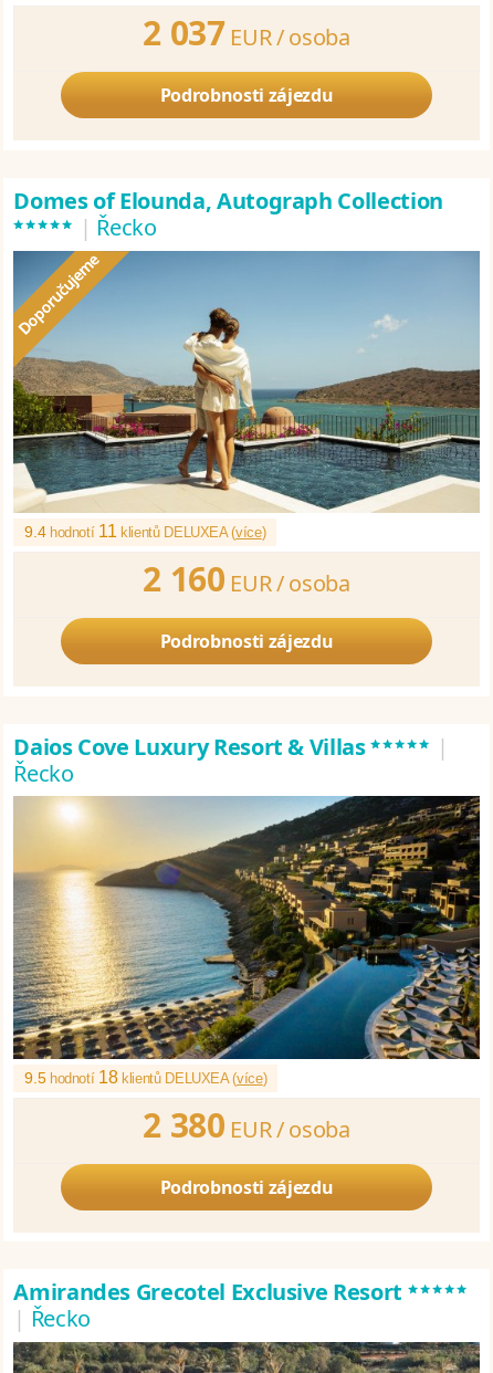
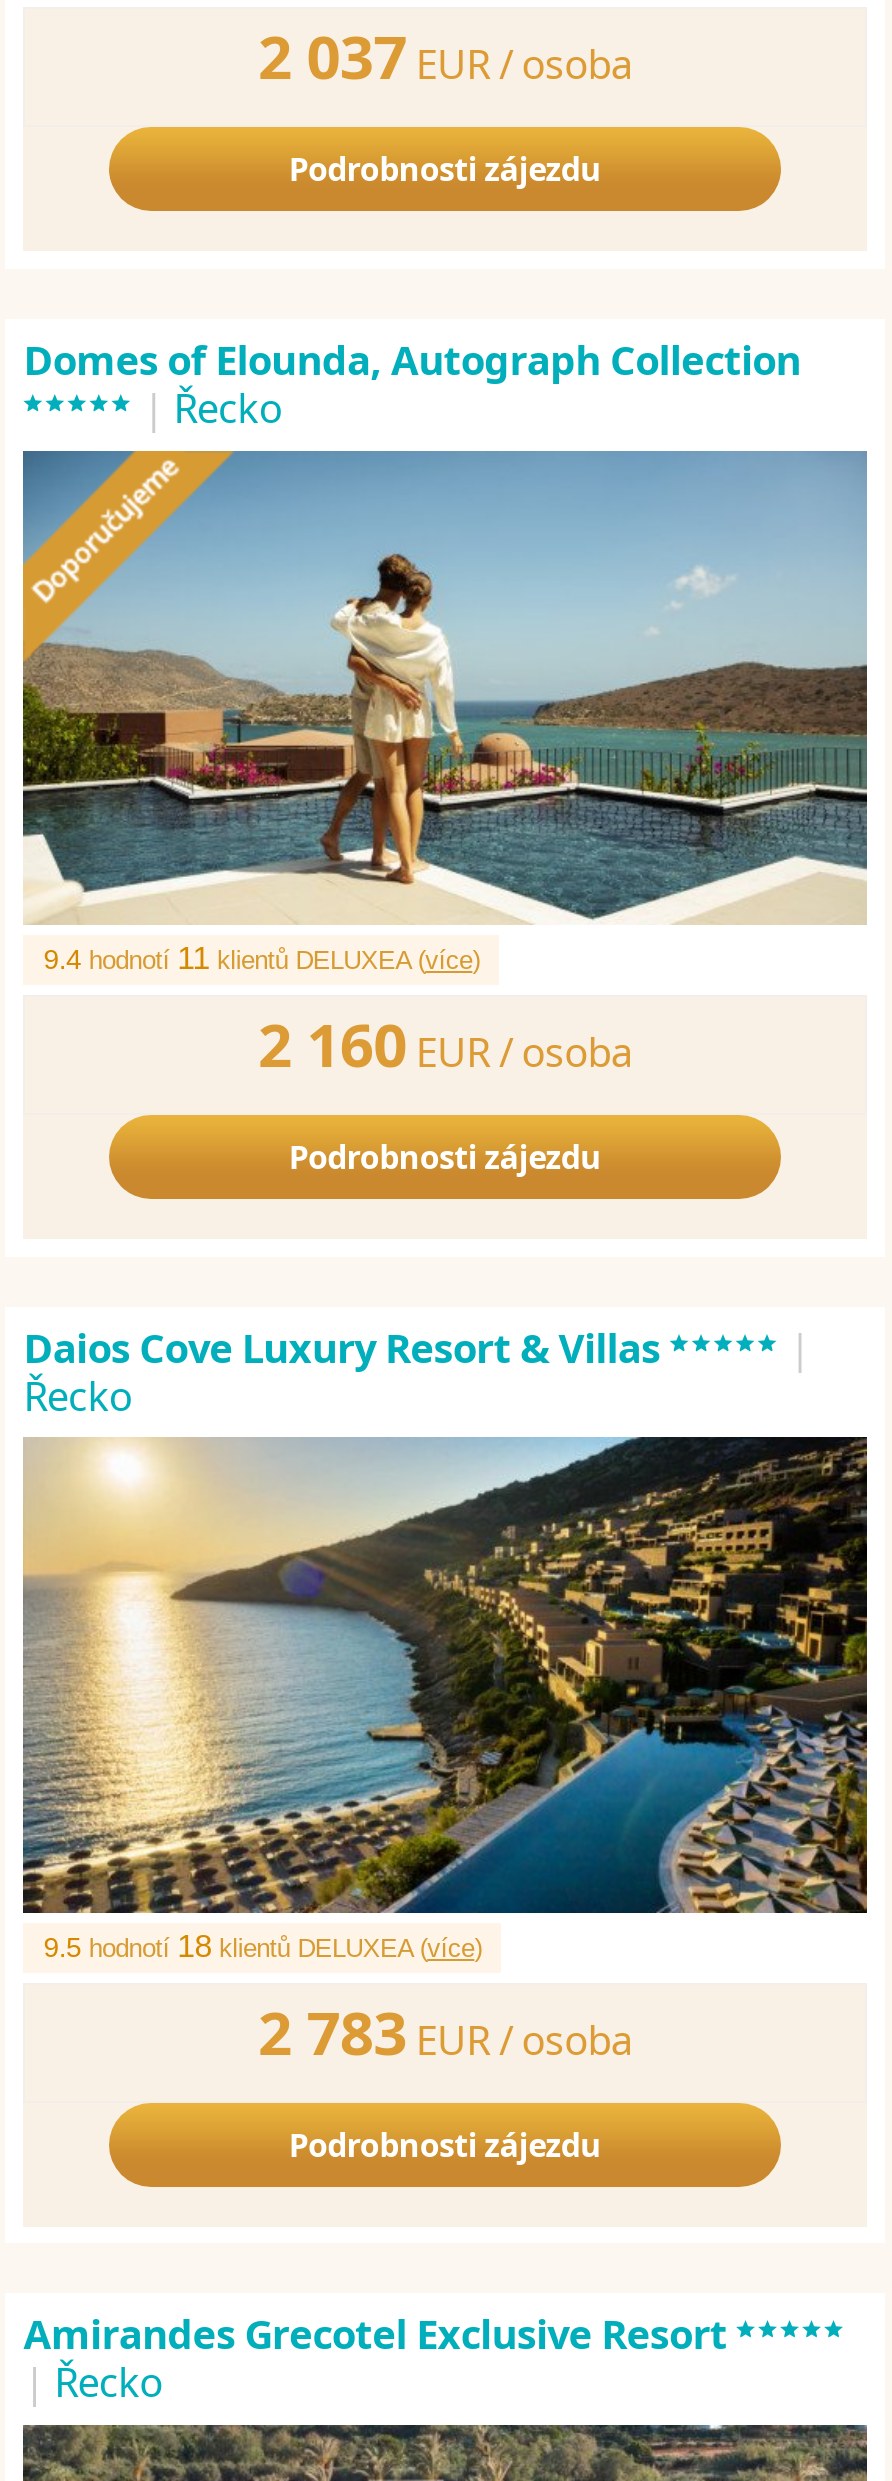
- 2 380 EUR /osoba
+ 2 783 EUR /osoba
